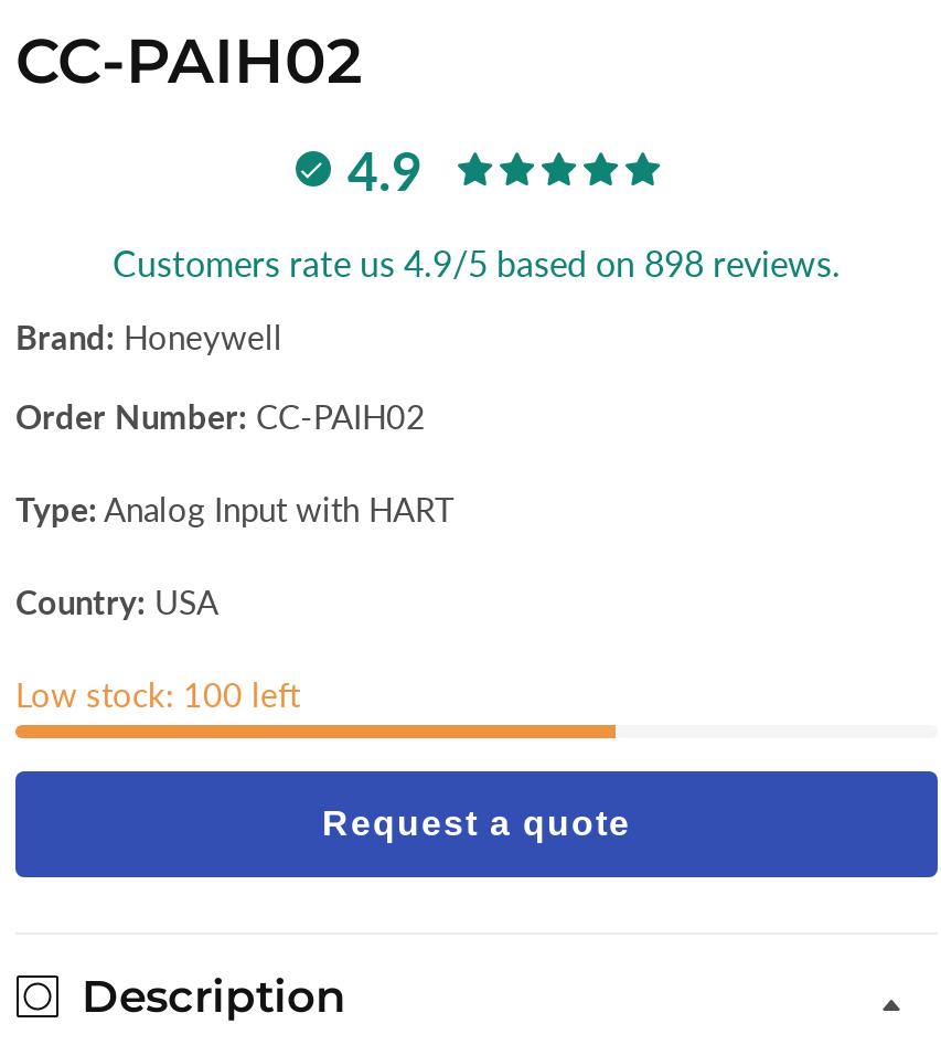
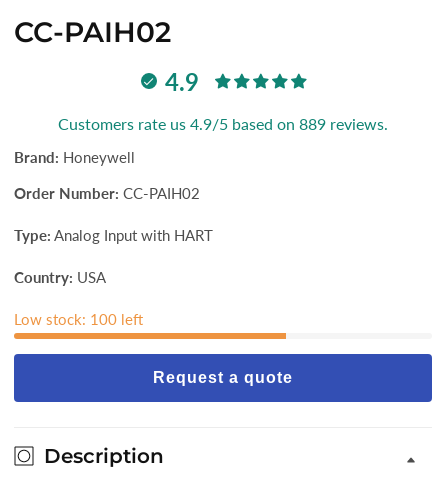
- Customers rate us 4.9/5 based on 898 reviews.
+ Customers rate us 4.9/5 based on 889 reviews.
